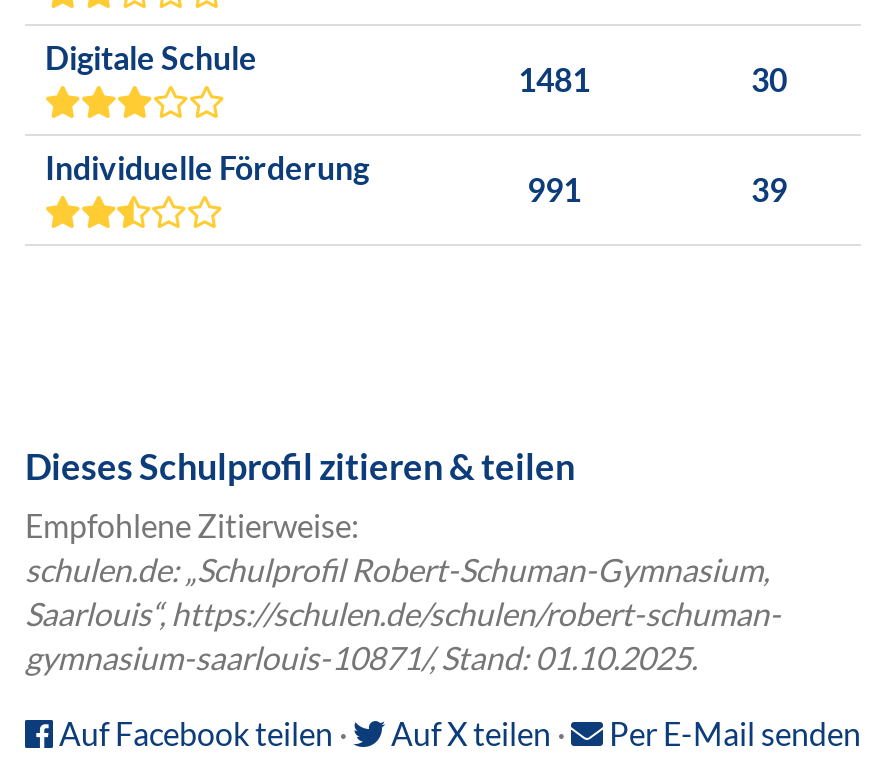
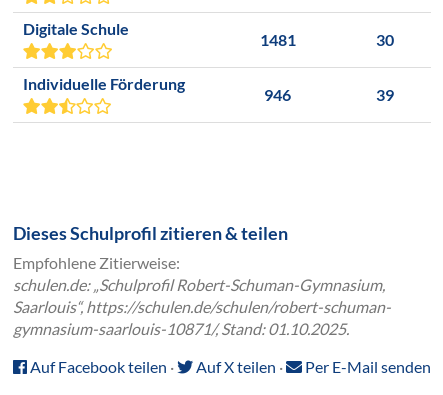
- 991
+ 946
